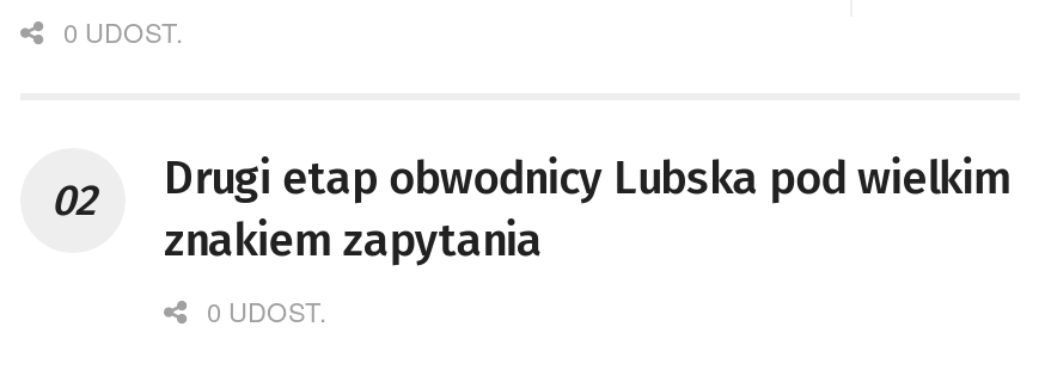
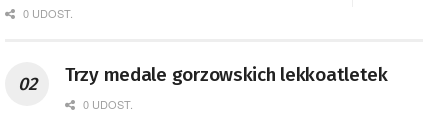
- Drugi etap obwodnicy Lubska pod wielkim
- znakiem zapytania
+ Trzy medale gorzowskich lekkoatletek
